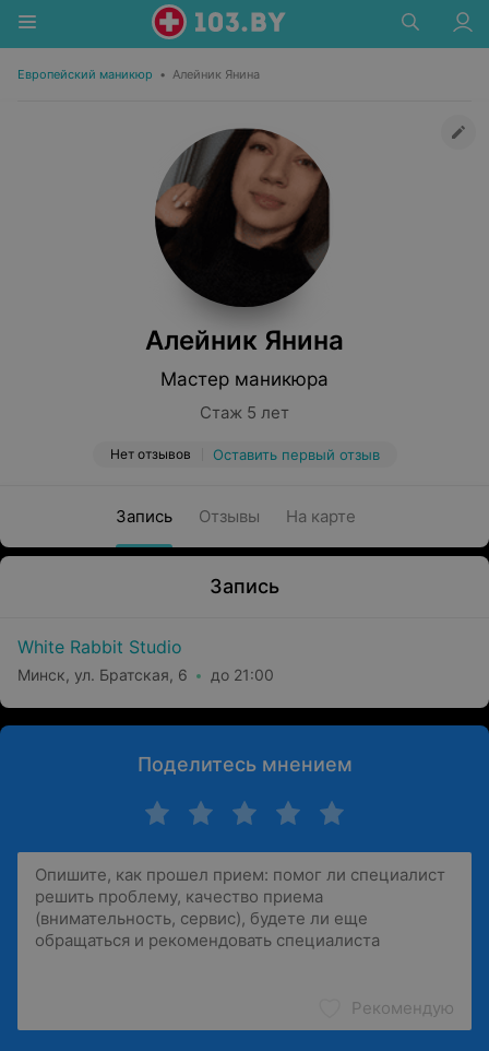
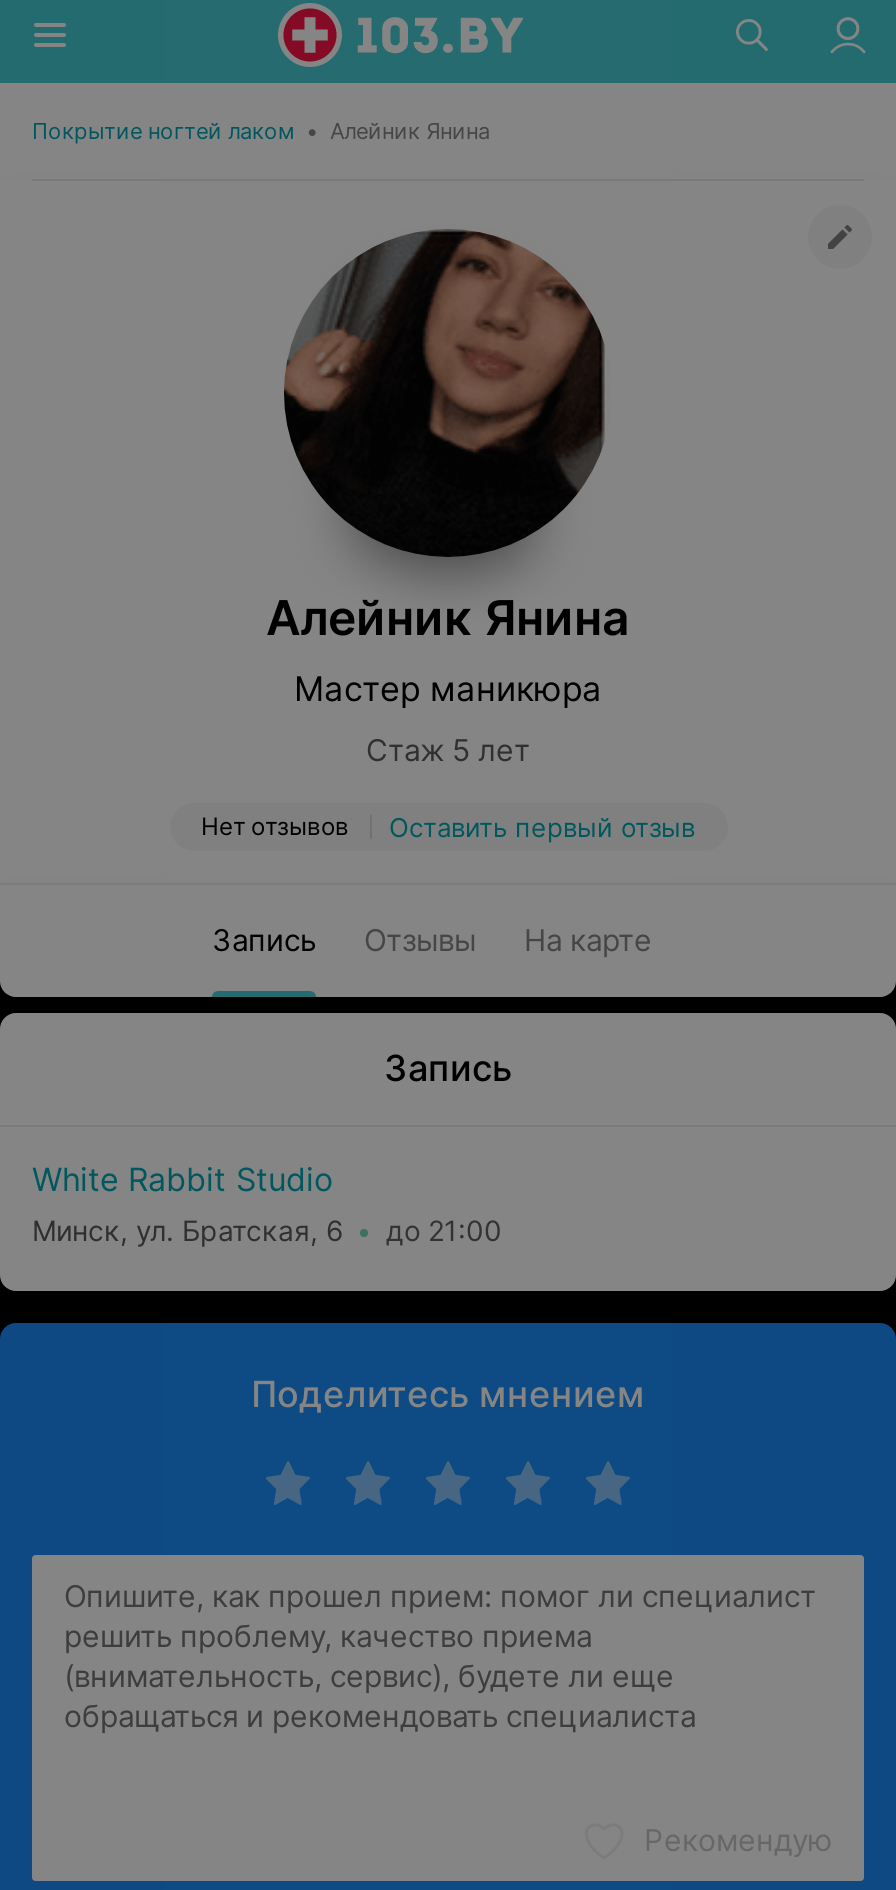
- Европейский маникюр • Алейник Янина
+ Покрытие ногтей лаком • Алейник Янина
